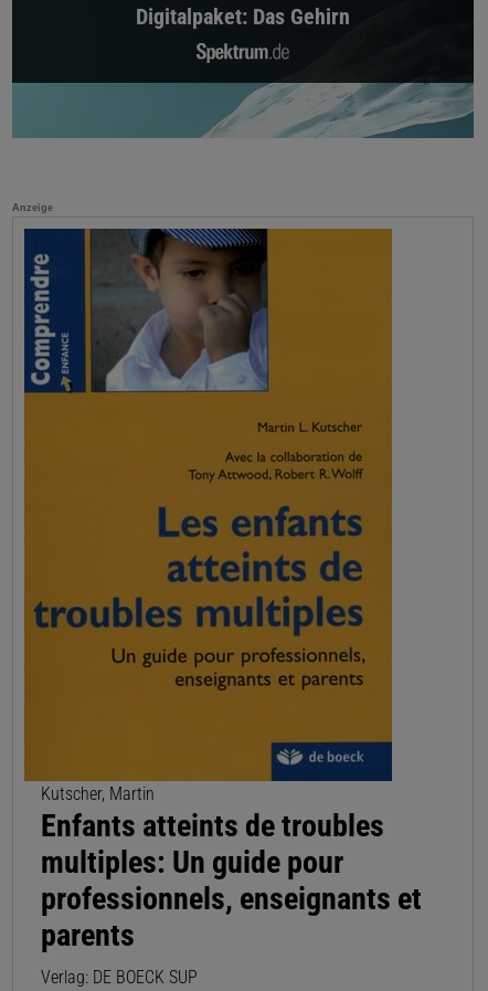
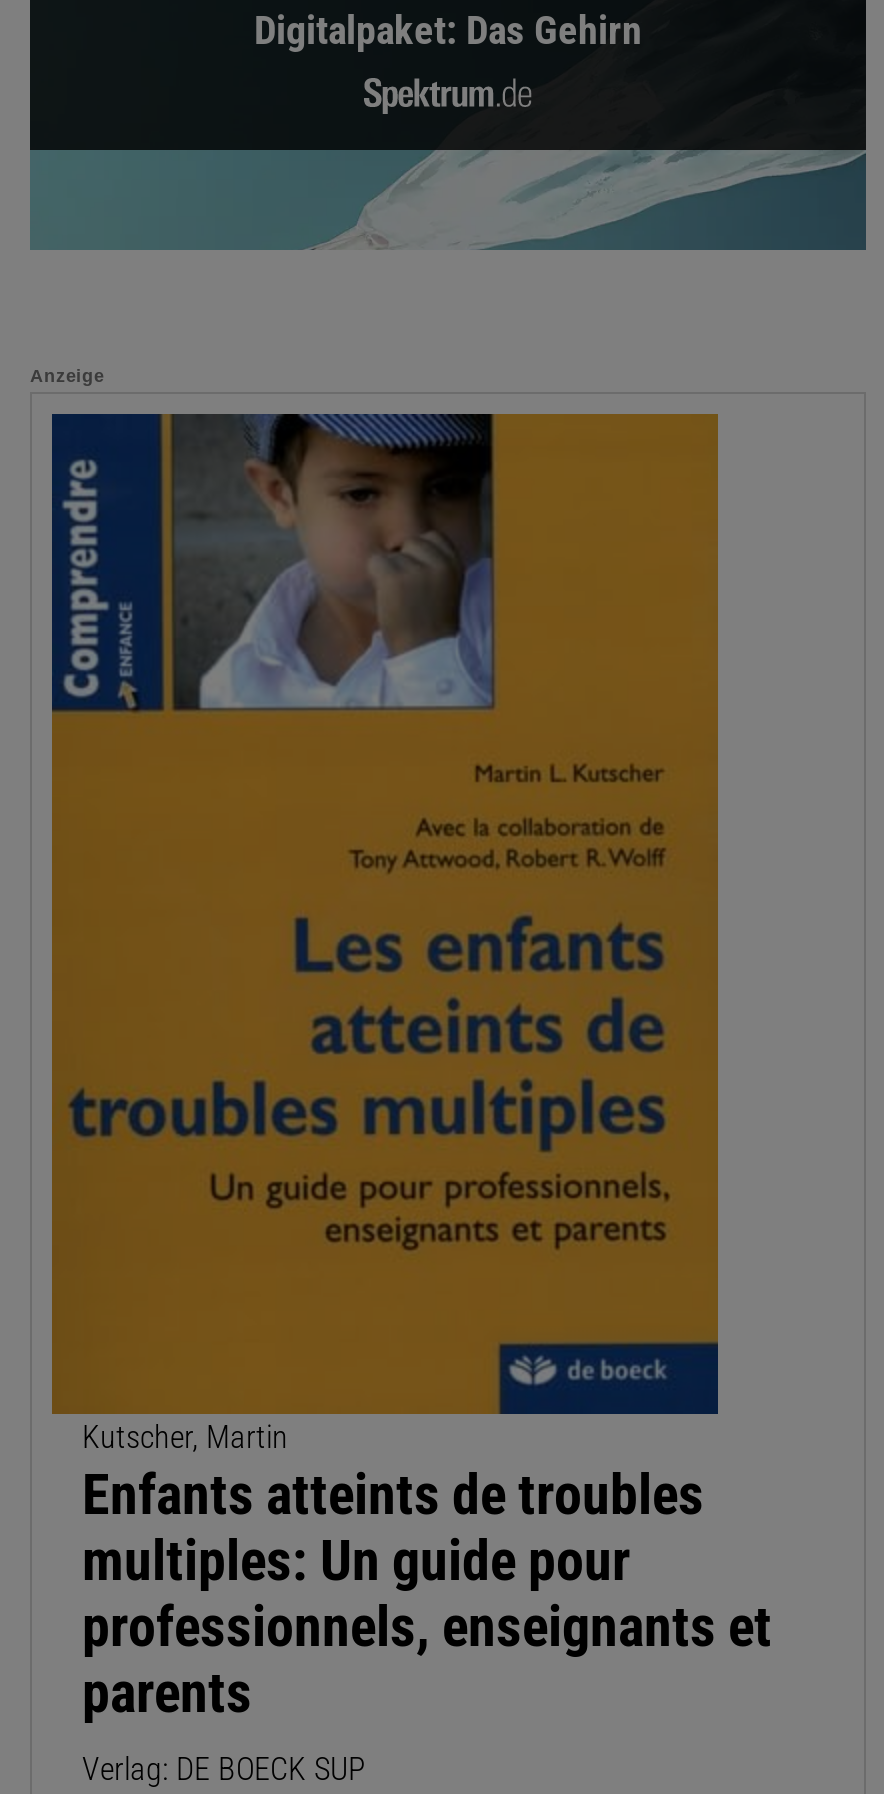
- [image]
+ [image]
